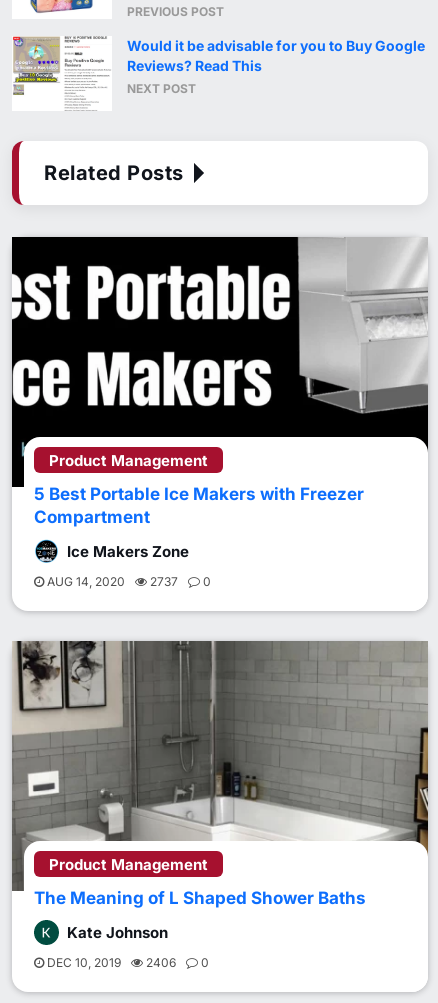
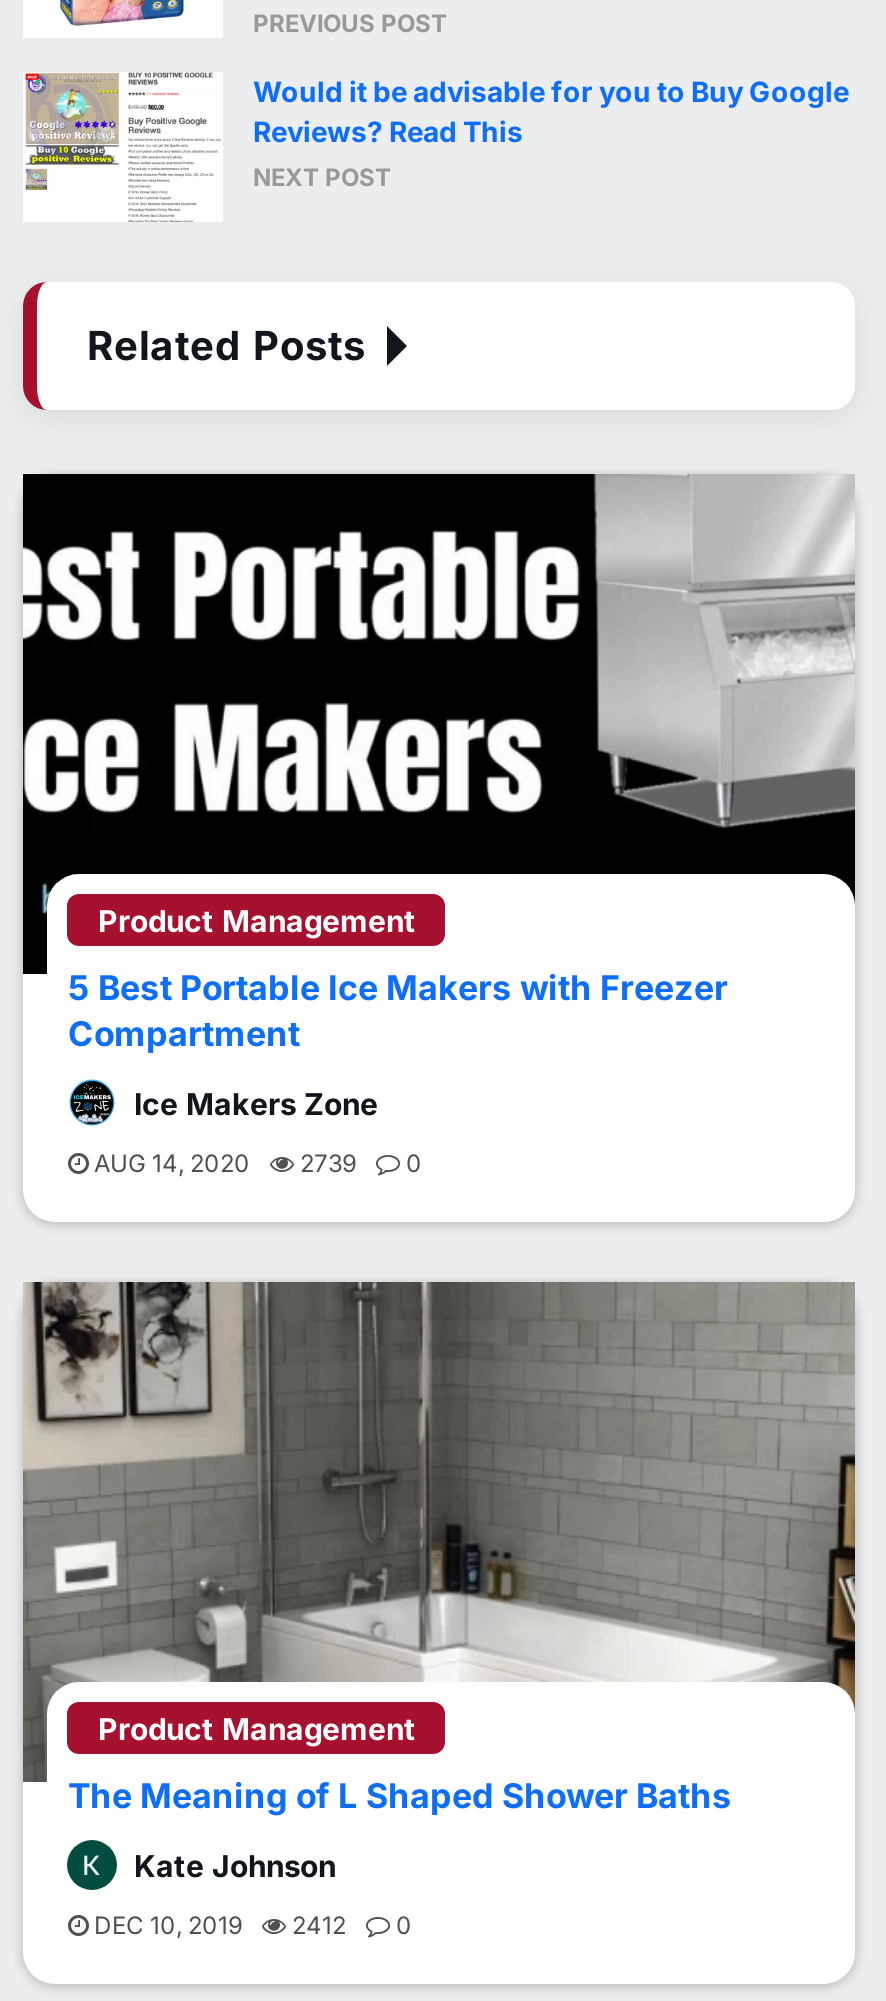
- AUG 14, 2020 2737 0
+ AUG 14, 2020 2739 0

- DEC 10, 2019 2406 0
+ DEC 10, 2019 2412 0
